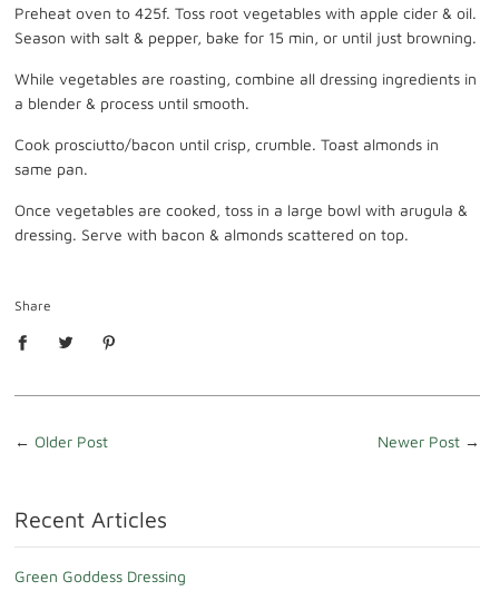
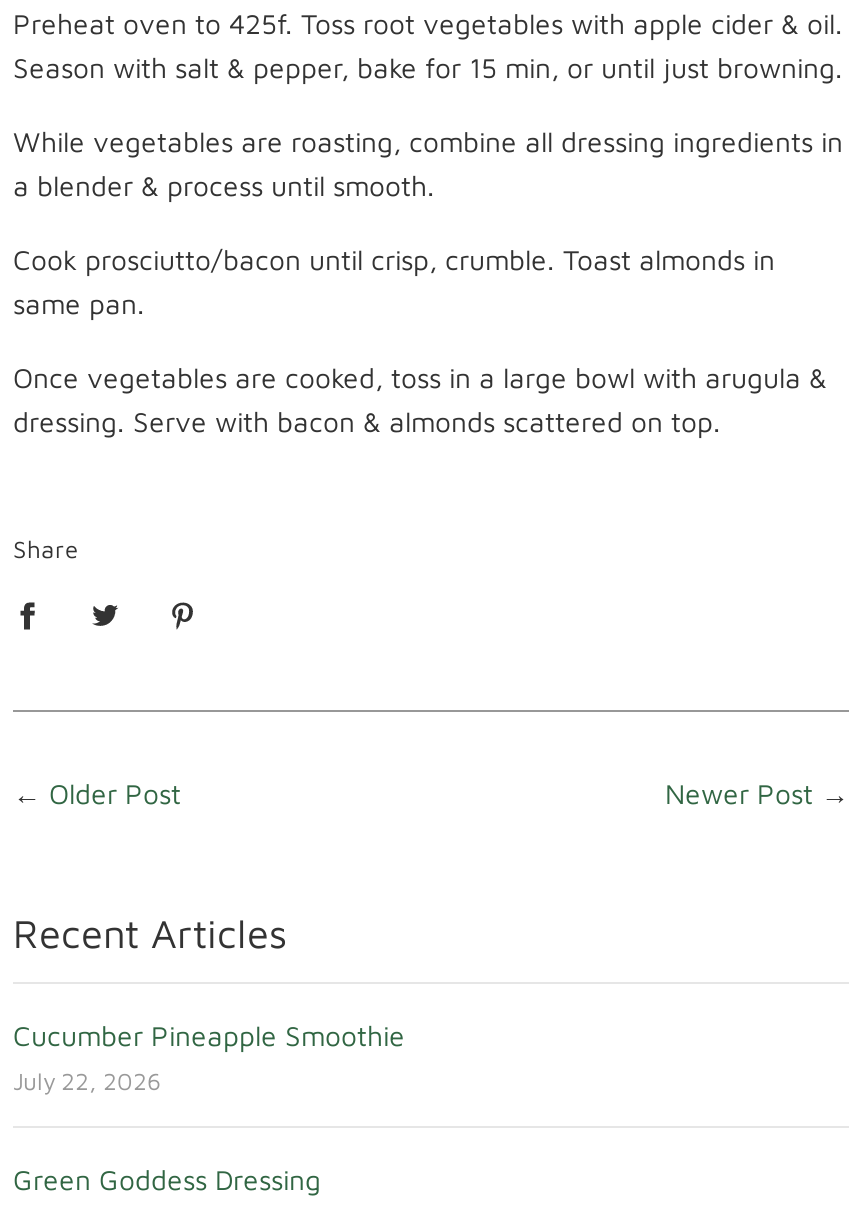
+ Cucumber Pineapple Smoothie
+ July 22, 2026
